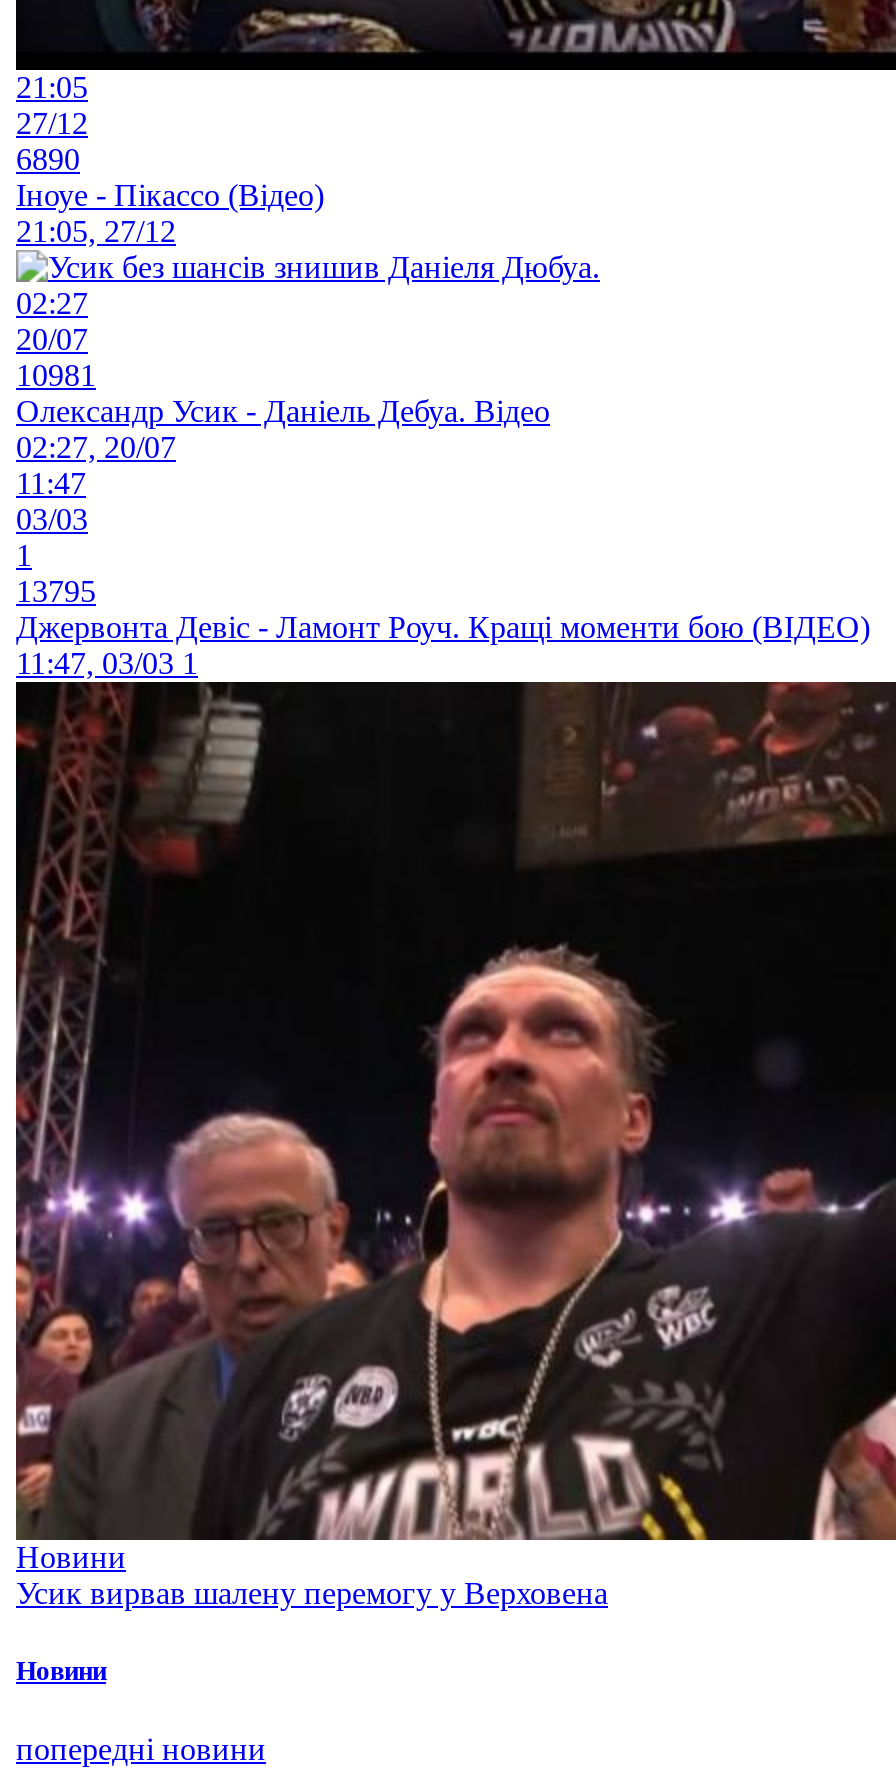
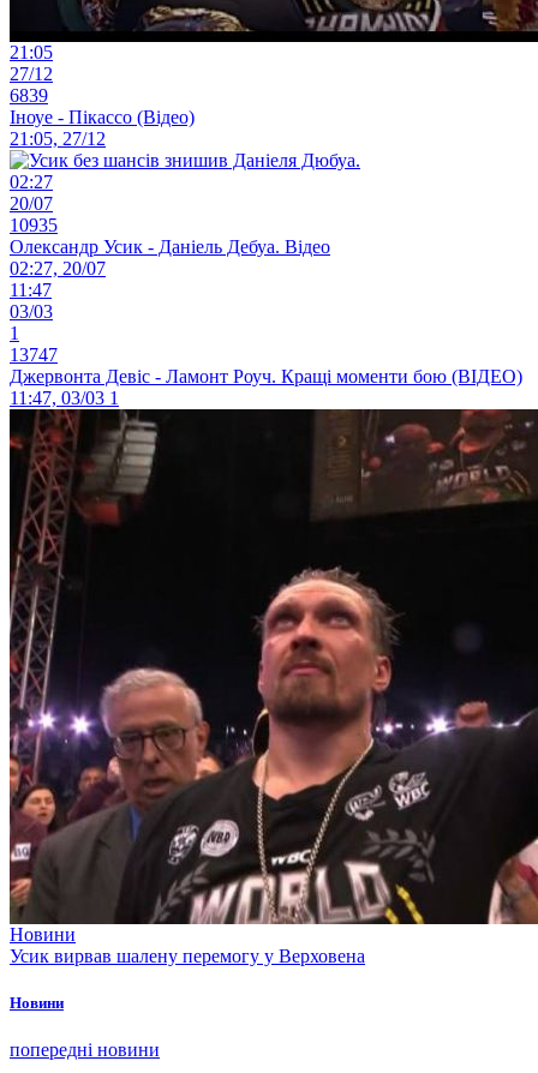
- 6890
+ 6839

- 10981
+ 10935

- 13795
+ 13747
